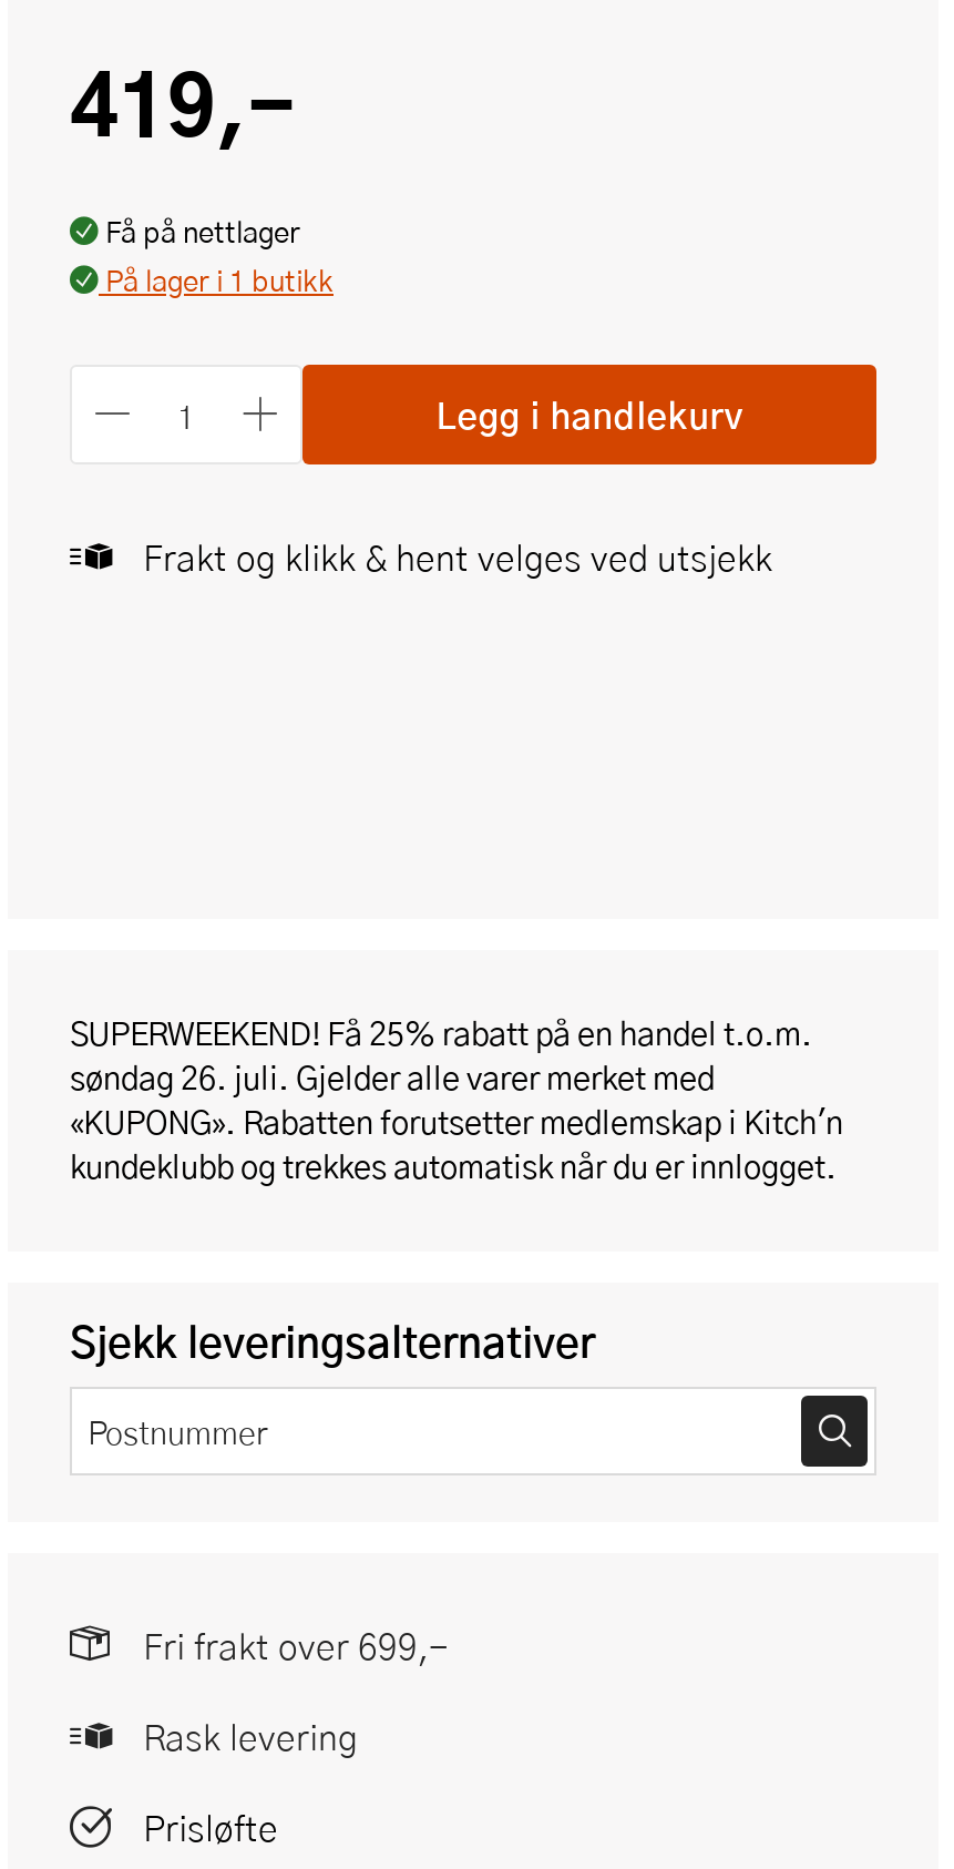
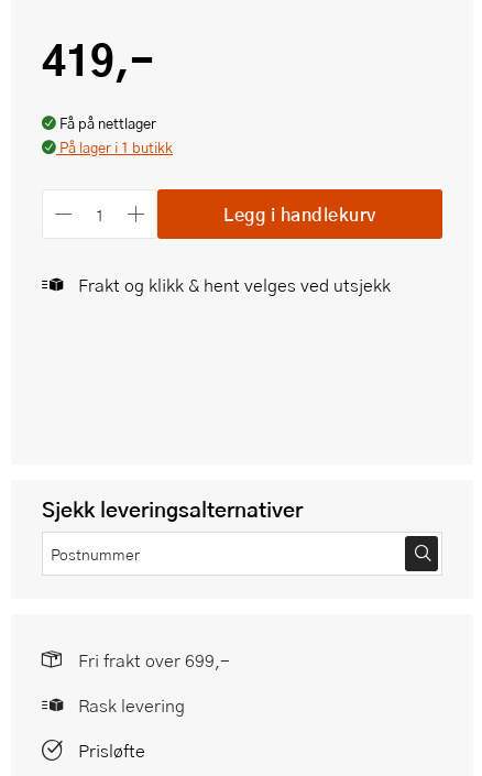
- SUPERWEEKEND! Få 25% rabatt på en handel t.o.m.
- søndag 26. juli. Gjelder alle varer merket med
- «KUPONG». Rabatten forutsetter medlemskap i Kitch'n
- kundeklubb og trekkes automatisk når du er innlogget.
